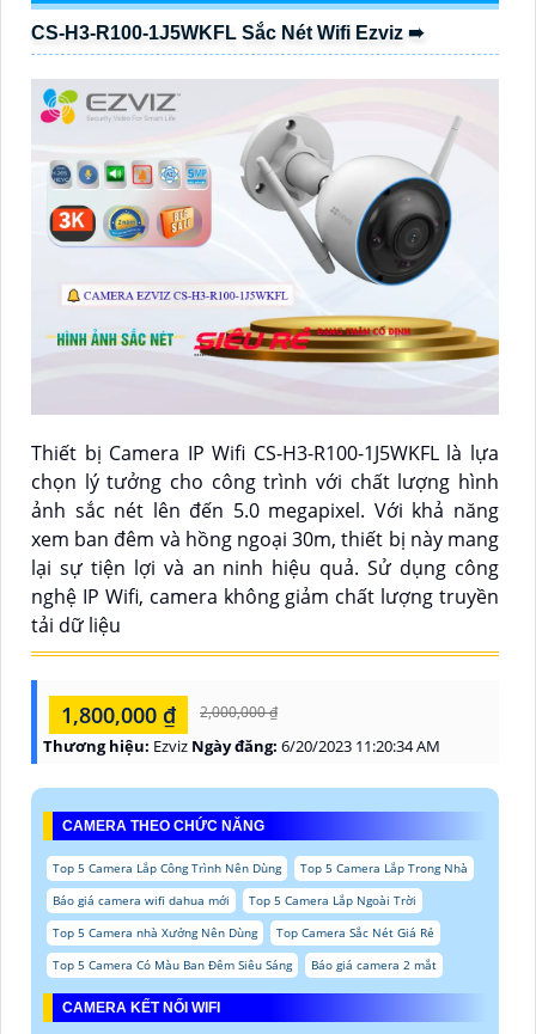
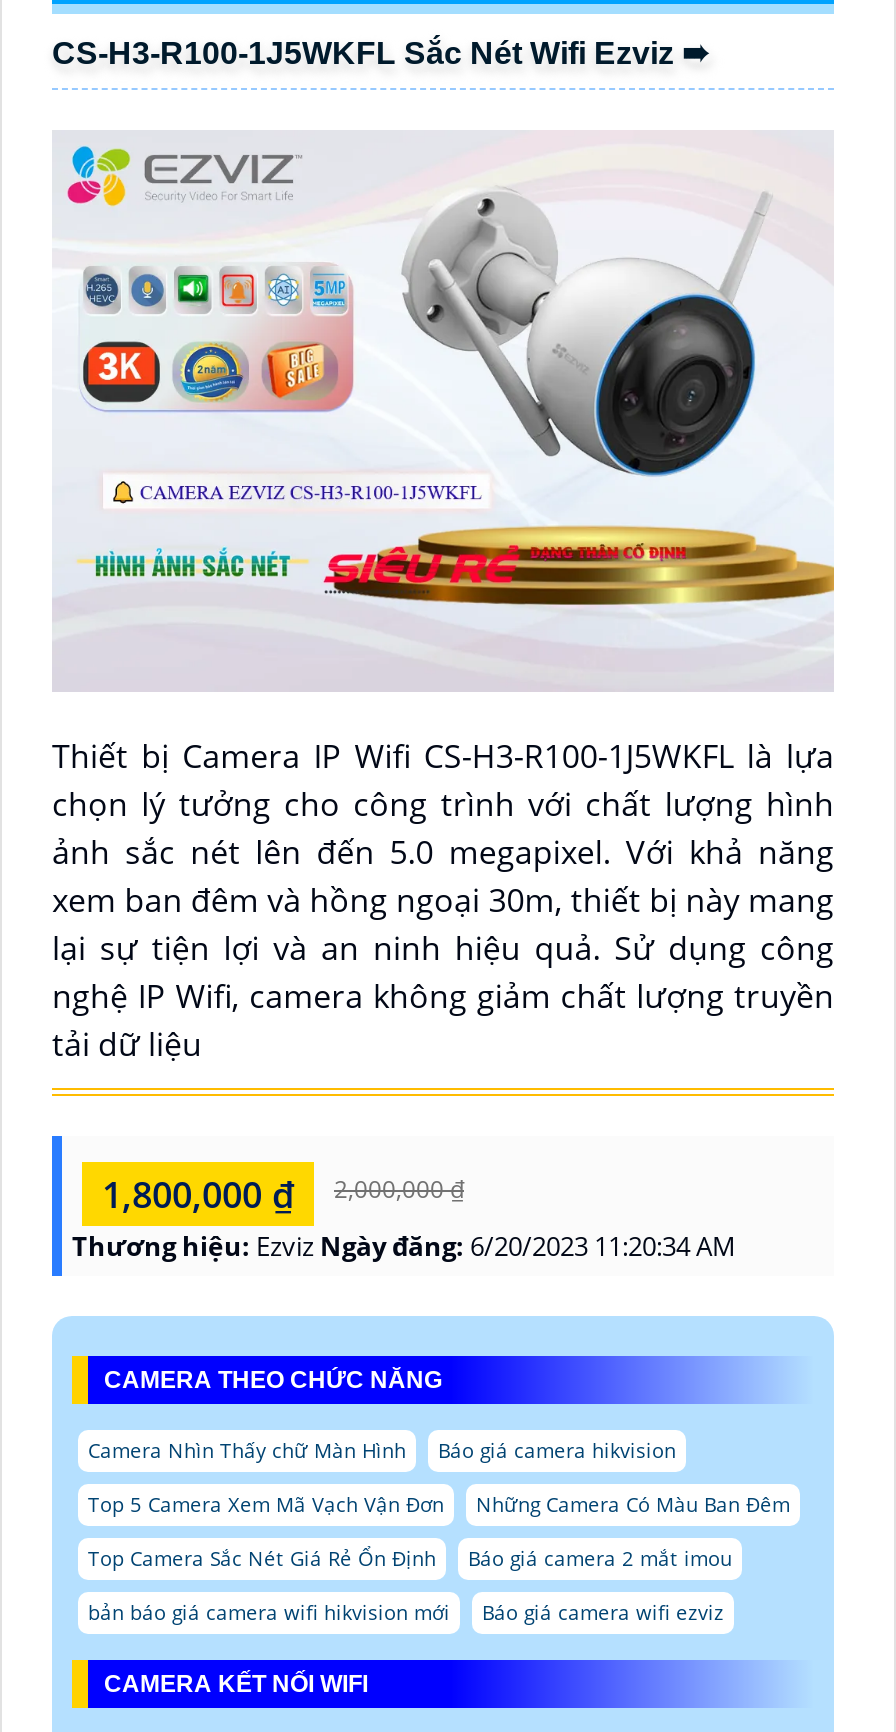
- Top 5 Camera Lắp Công Trình Nên Dùng
- Top 5 Camera Lắp Trong Nhà
+ Camera Nhìn Thấy chữ Màn Hình
+ Báo giá camera hikvision

- Báo giá camera wifi dahua mới
- Top 5 Camera Lắp Ngoài Trời
+ Top 5 Camera Xem Mã Vạch Vận Đơn
+ Những Camera Có Màu Ban Đêm

- Top 5 Camera nhà Xưởng Nên Dùng
- Top Camera Sắc Nét Giá Rẻ
+ Top Camera Sắc Nét Giá Rẻ Ổn Định
+ Báo giá camera 2 mắt imou

- Top 5 Camera Có Màu Ban Đêm Siêu Sáng
- Báo giá camera 2 mắt
+ bản báo giá camera wifi hikvision mới
+ Báo giá camera wifi ezviz
